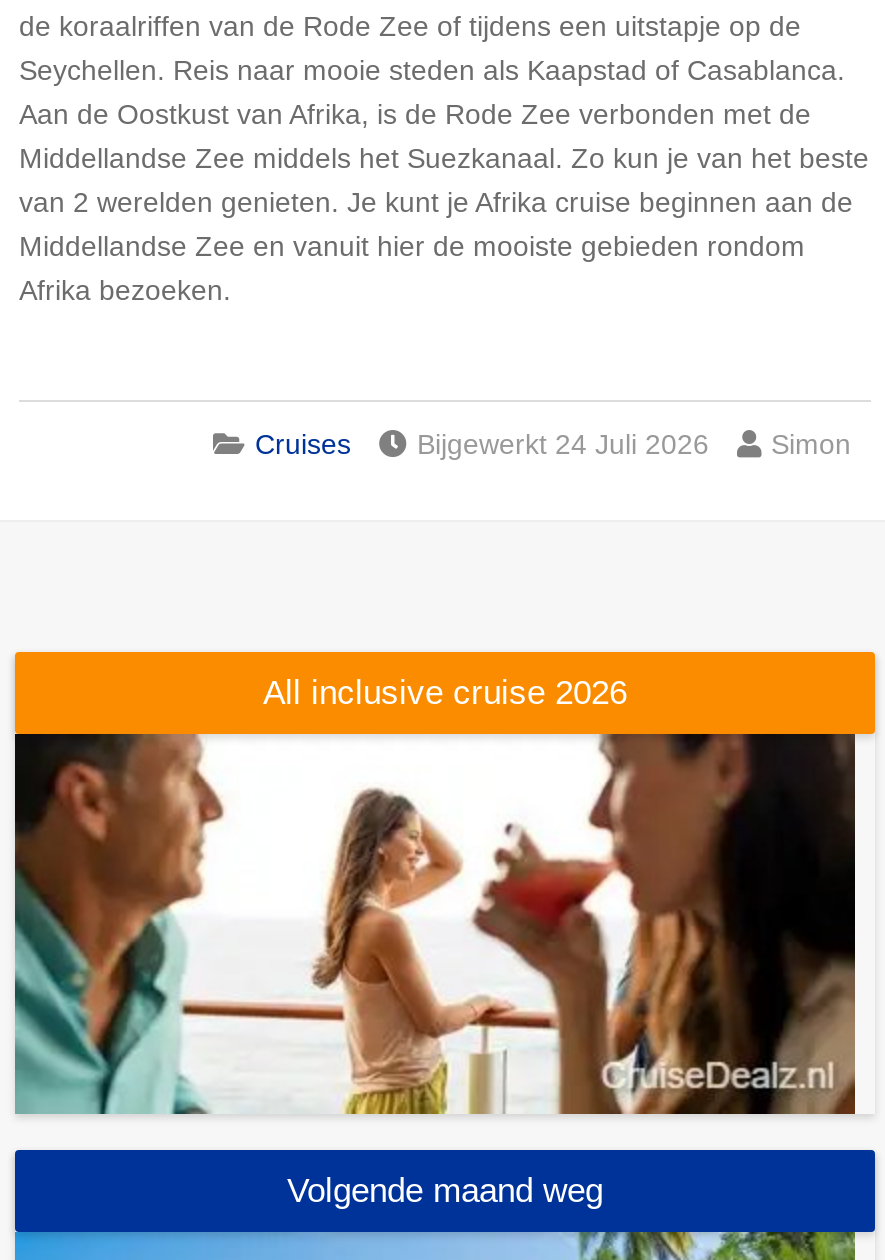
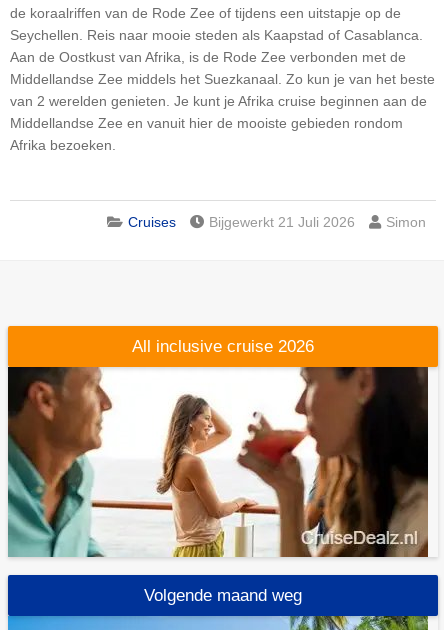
- Bijgewerkt 24 Juli 2026
+ Bijgewerkt 21 Juli 2026
